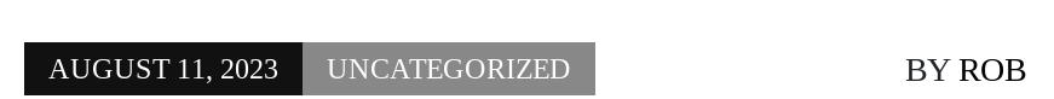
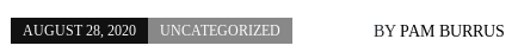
- AUGUST 11, 2023 UNCATEGORIZED
+ AUGUST 28, 2020 UNCATEGORIZED

- BY ROB
+ BY PAM BURRUS
